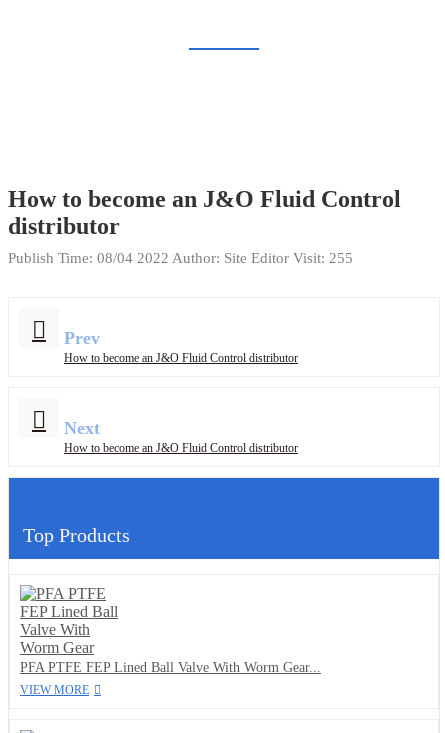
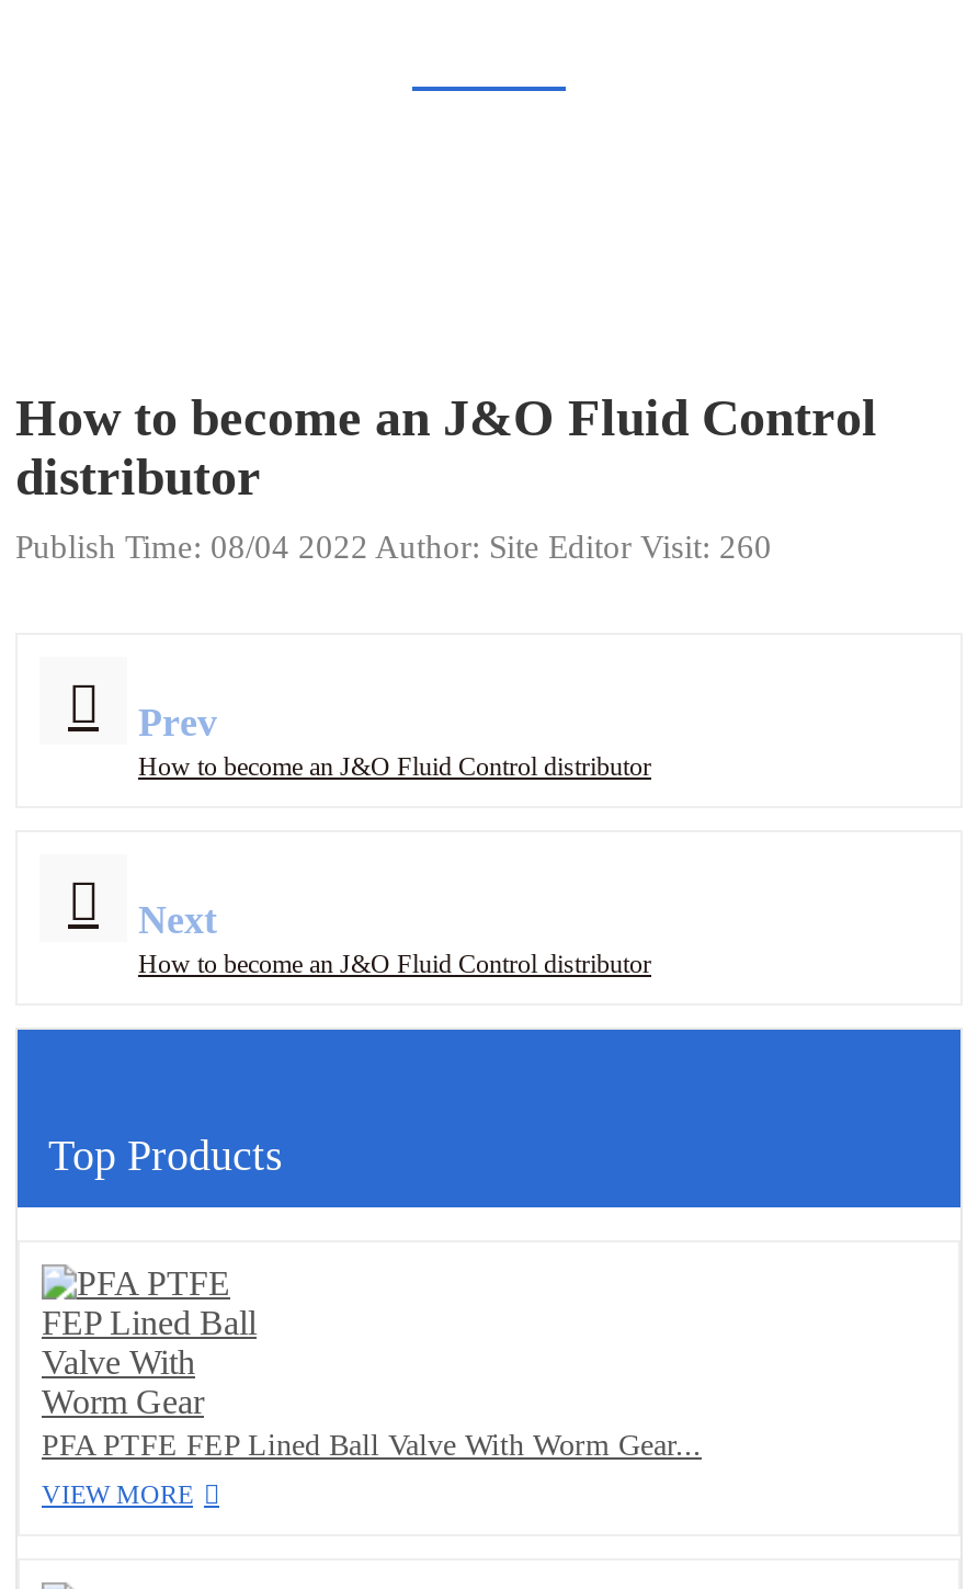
- Publish Time: 08/04 2022 Author: Site Editor Visit: 255
+ Publish Time: 08/04 2022 Author: Site Editor Visit: 260
